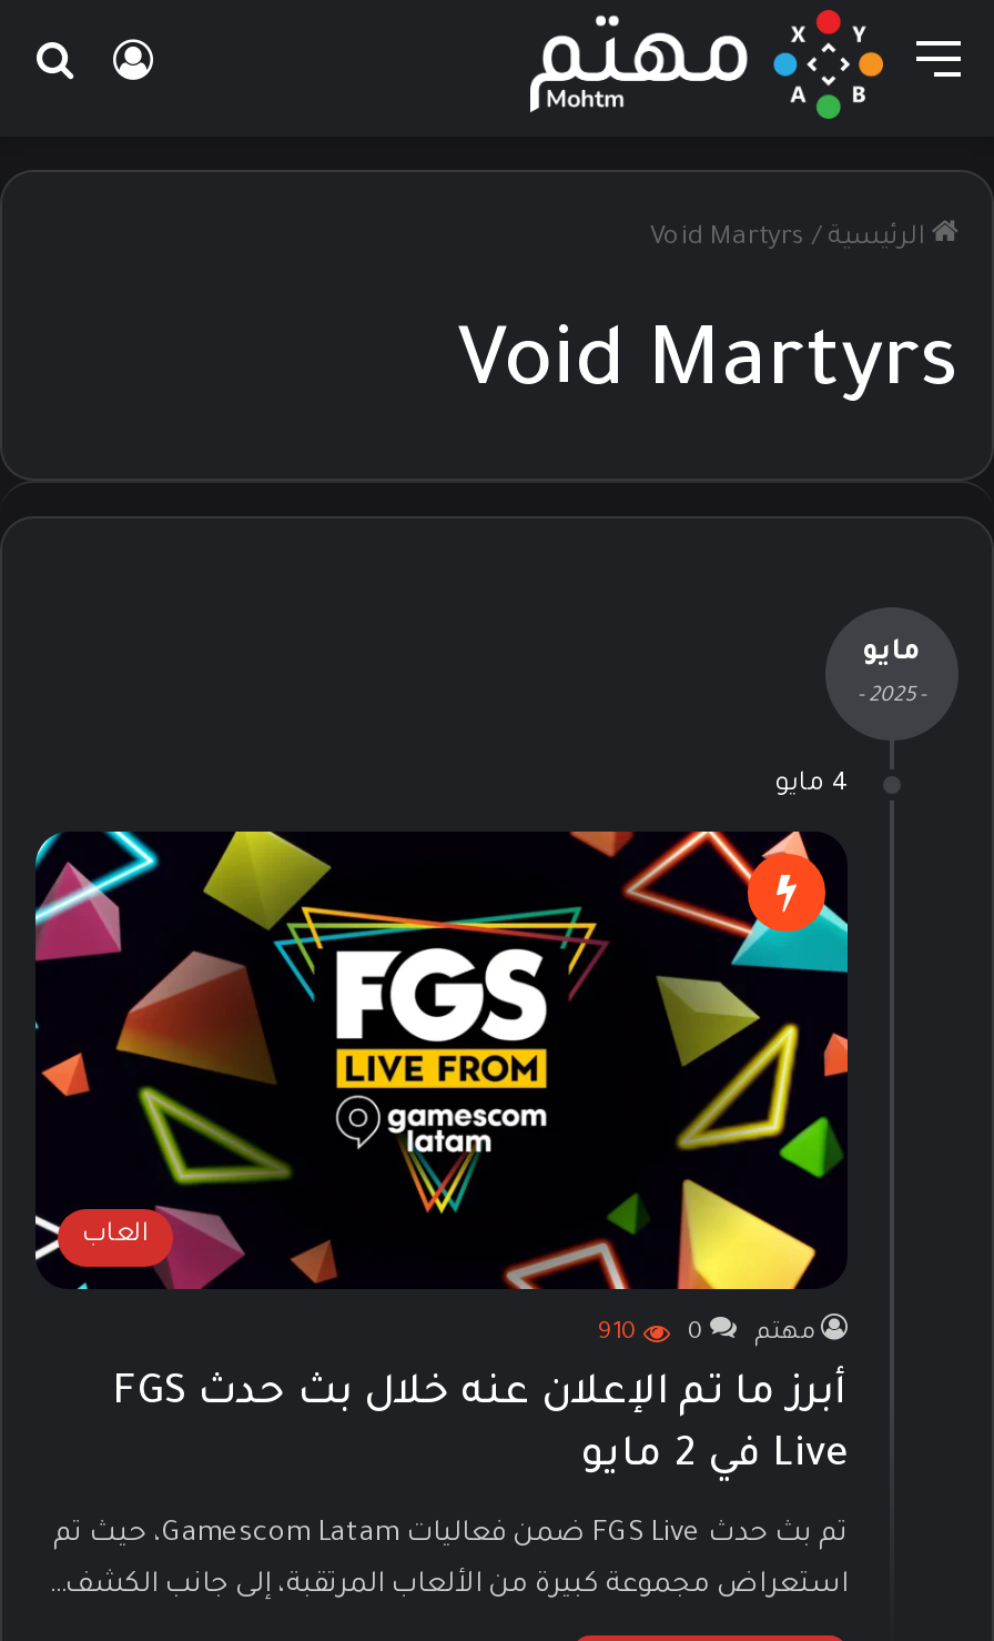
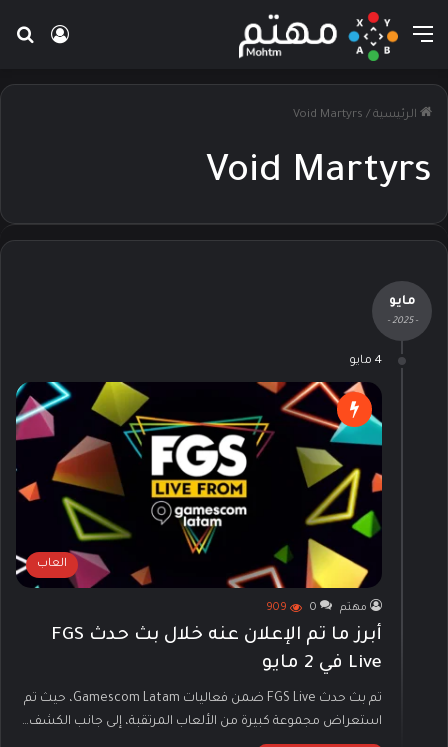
- مهتم 0 910
+ مهتم 0 909
